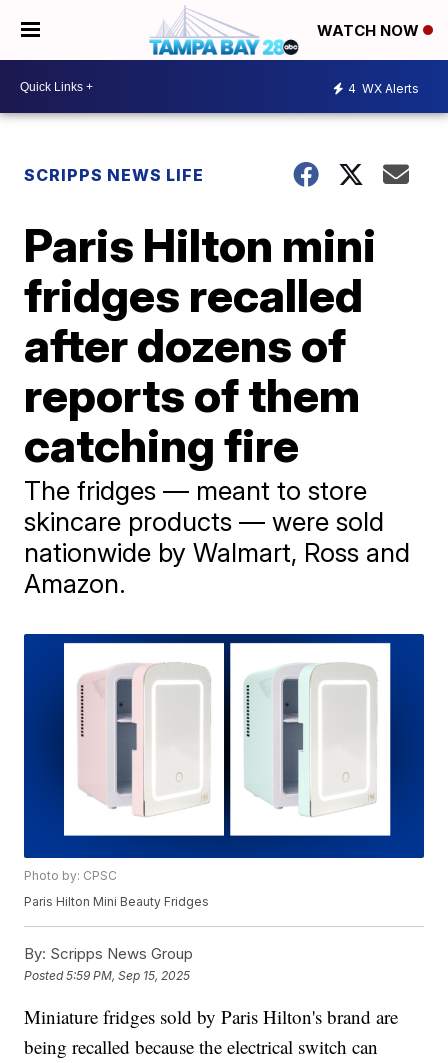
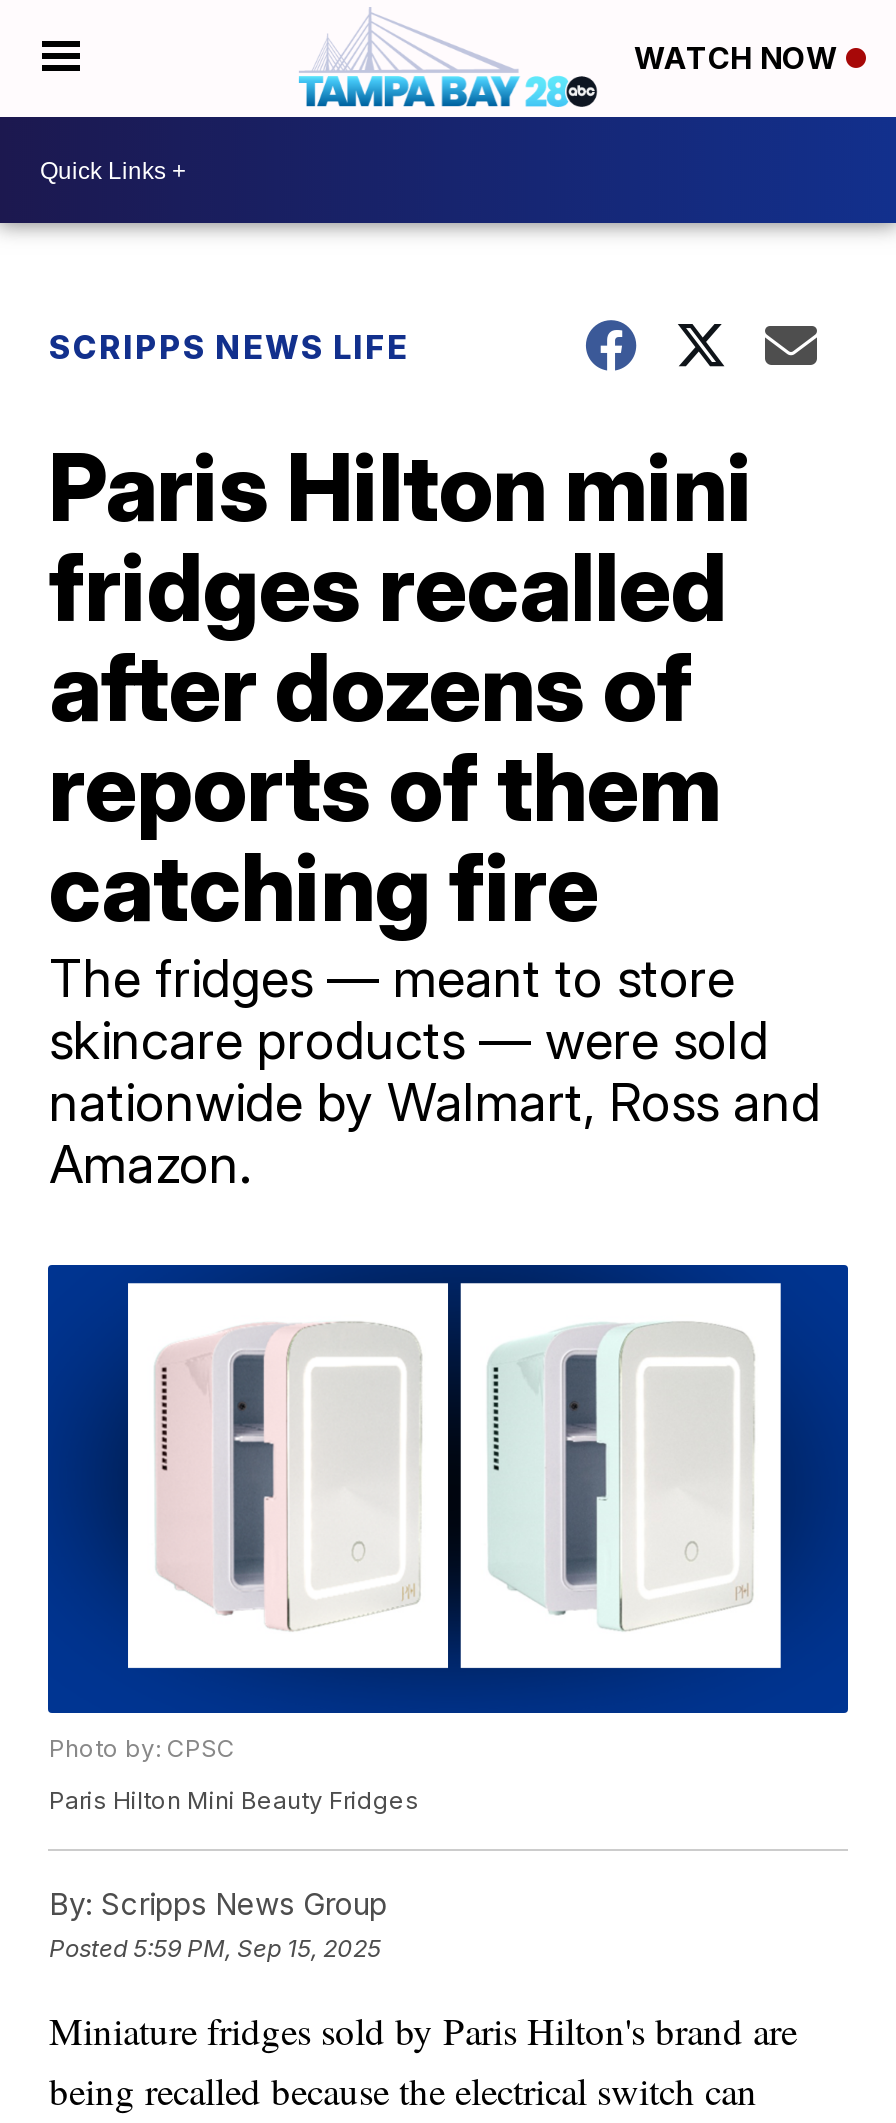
- 4 WX Alerts
